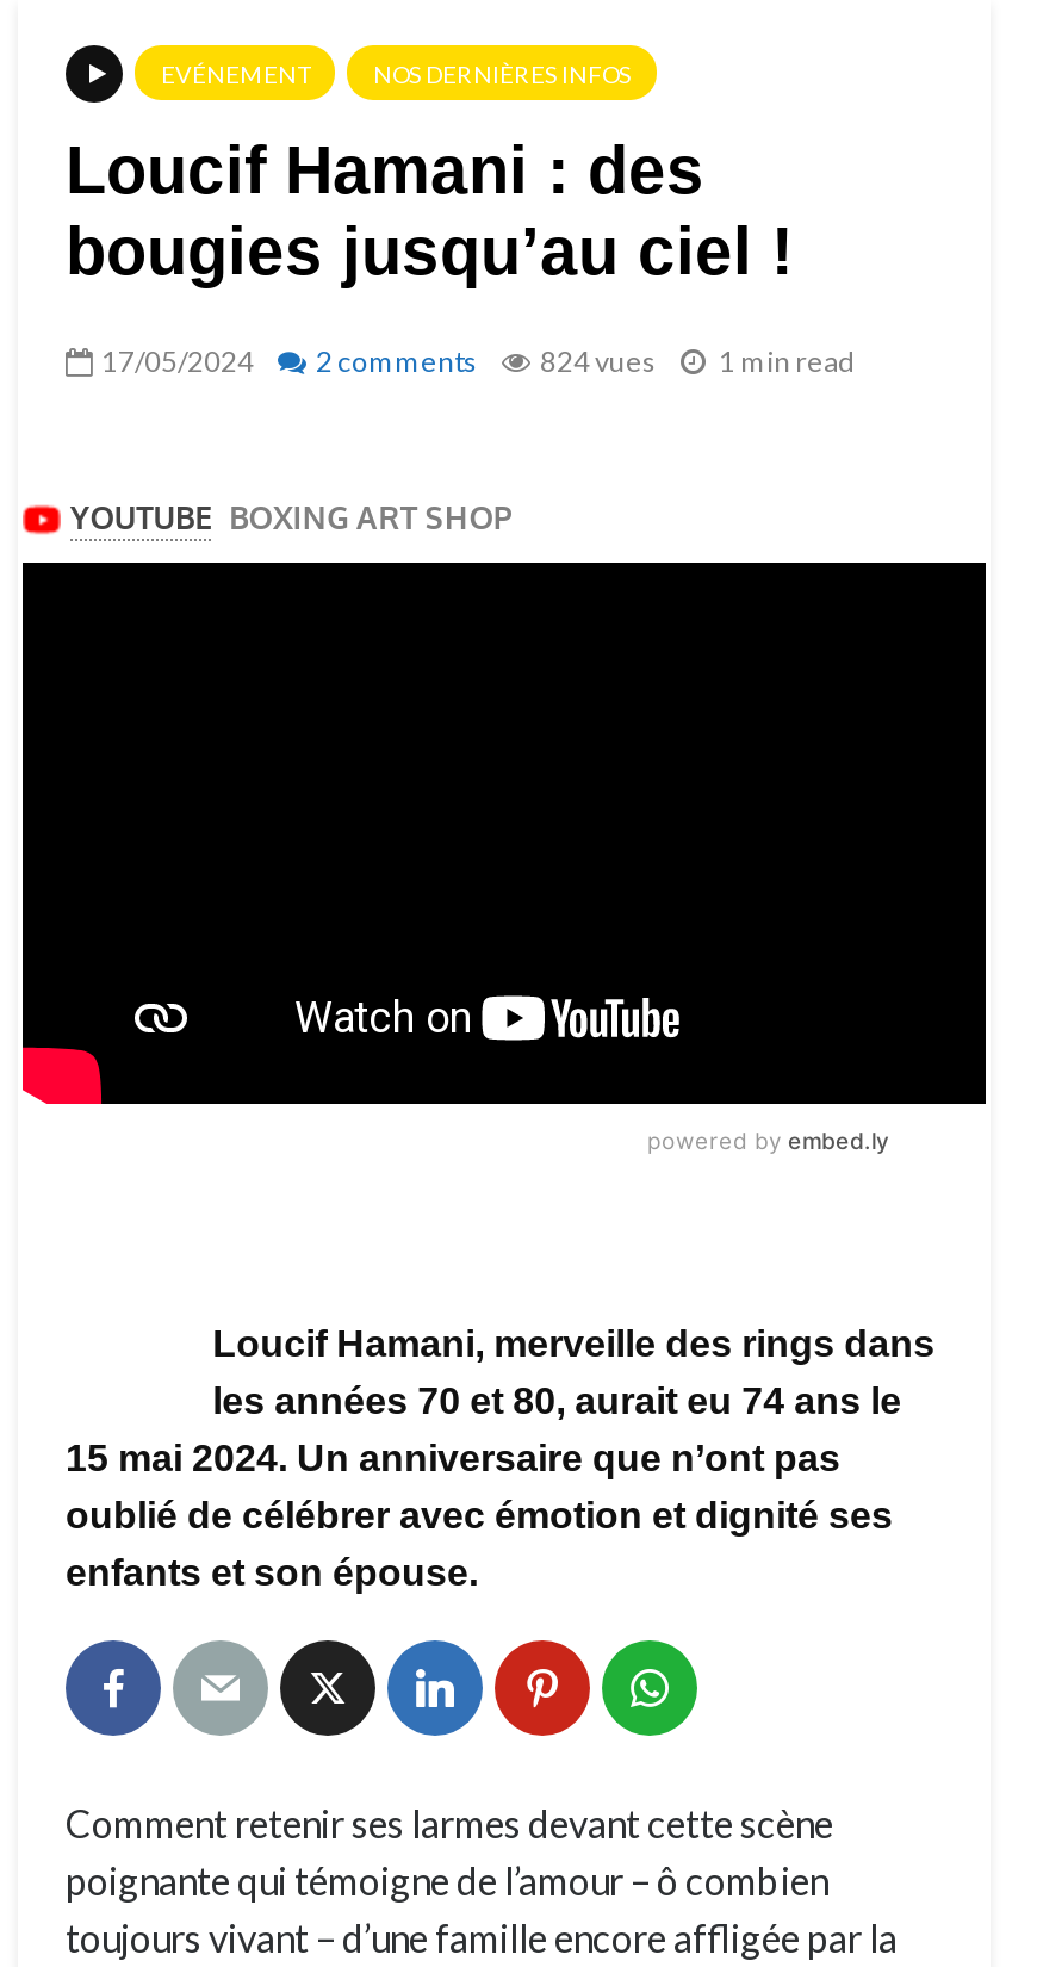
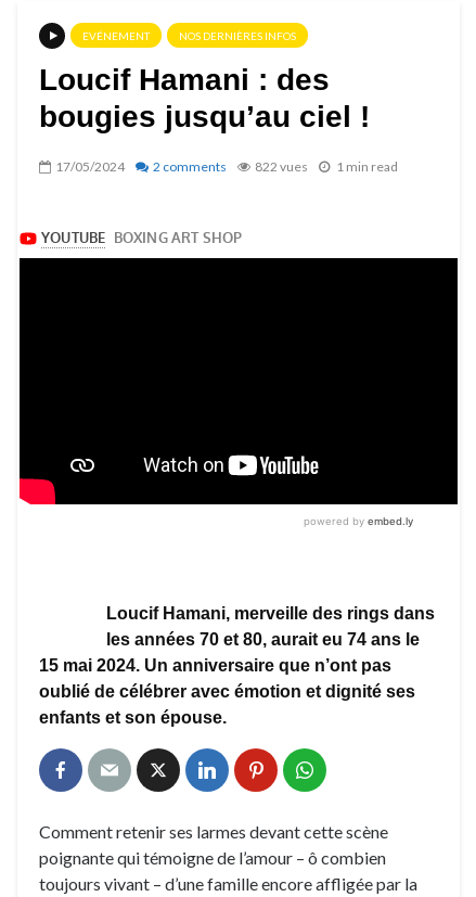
- 17/05/2024 2 comments 824 vues 1 min read
+ 17/05/2024 2 comments 822 vues 1 min read
